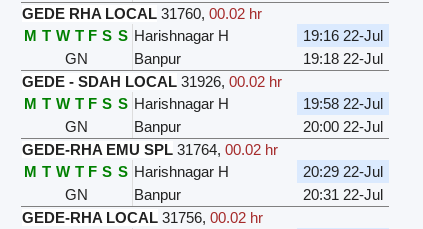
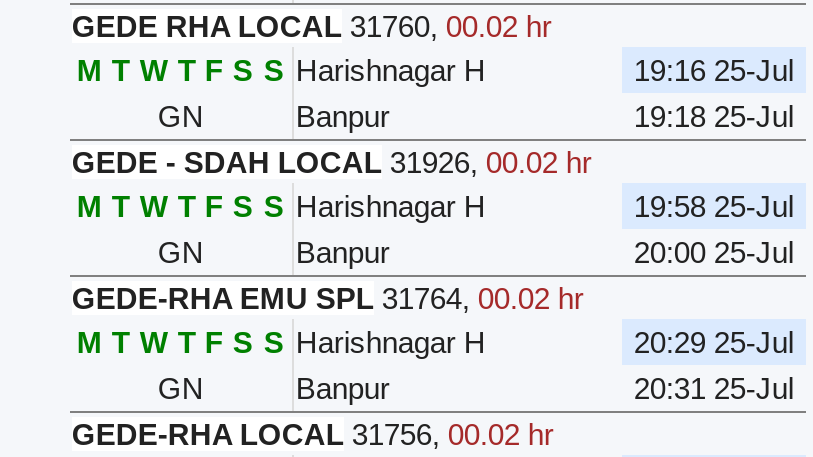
- 19:16 22-Jul
+ 19:16 25-Jul

- 19:18 22-Jul
+ 19:18 25-Jul

- 19:58 22-Jul
+ 19:58 25-Jul

- 20:00 22-Jul
+ 20:00 25-Jul

- 20:29 22-Jul
+ 20:29 25-Jul

- 20:31 22-Jul
+ 20:31 25-Jul
